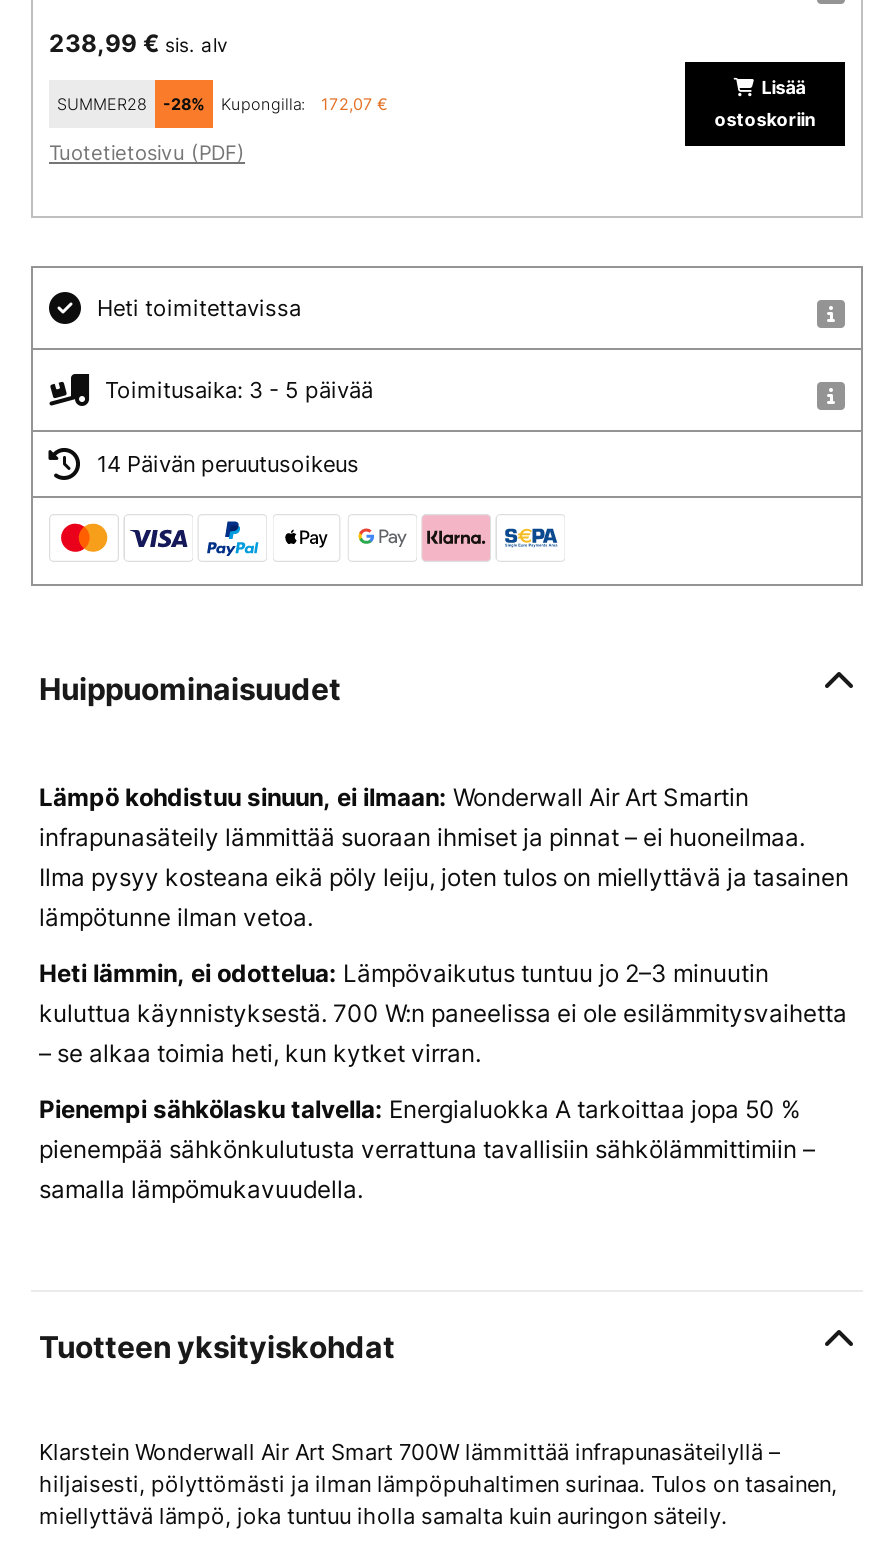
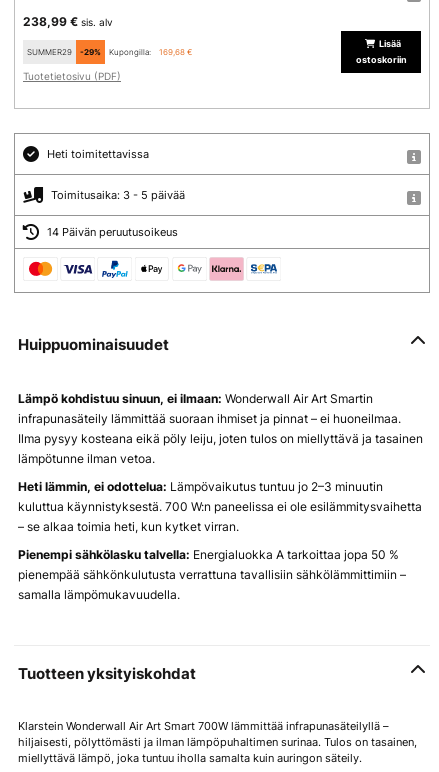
- SUMMER28
- -28%
+ SUMMER29
+ -29%

- 172,07 €
+ 169,68 €
